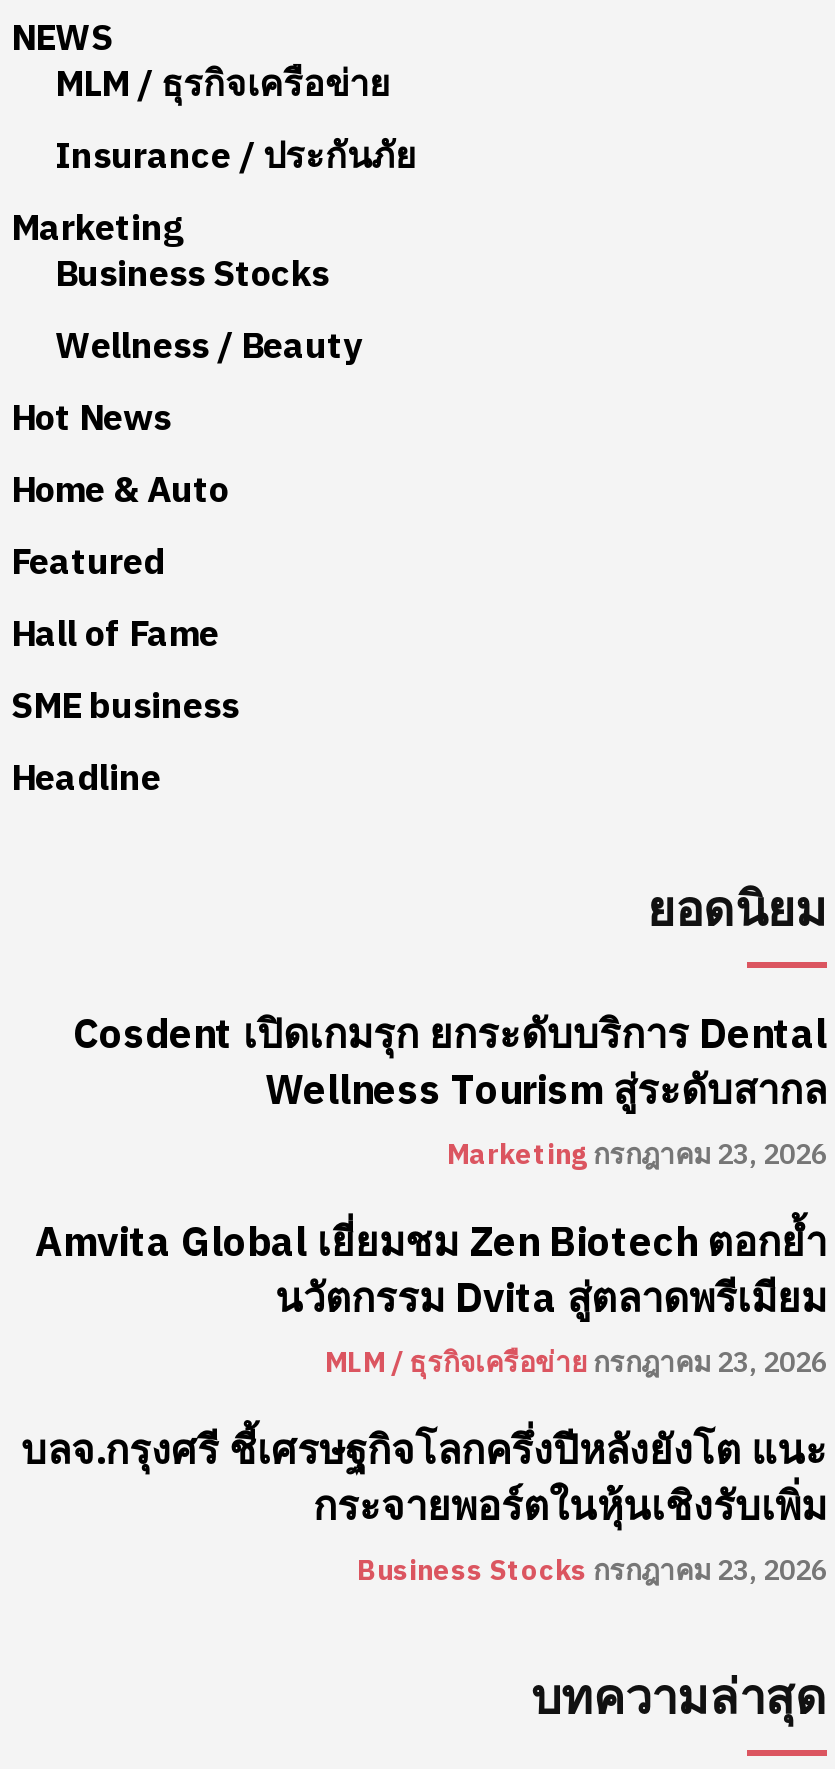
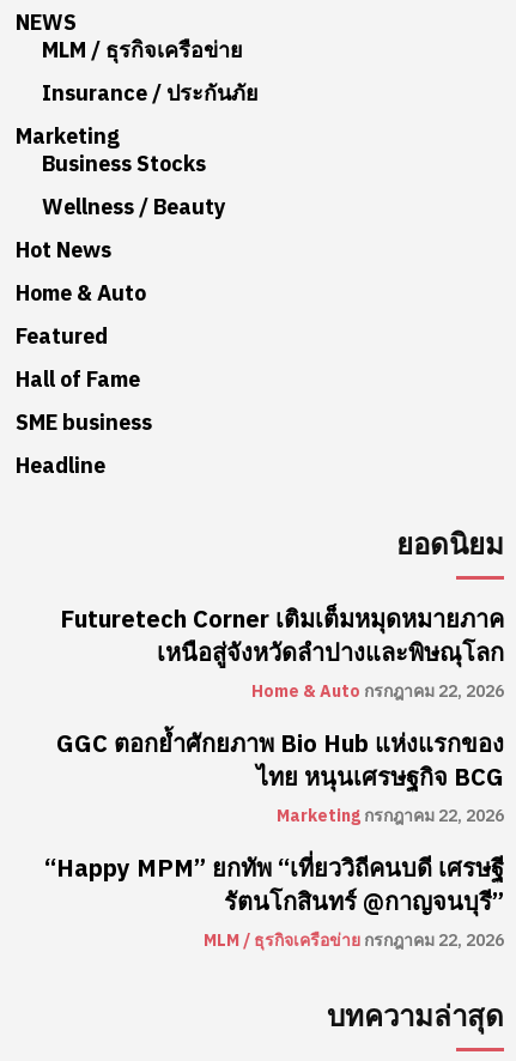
- Cosdent เปิดเกมรุก ยกระดับบริการ Dental
- Wellness Tourism สู่ระดับสากล
- Marketing กรกฎาคม 23, 2026
+ Futuretech Corner เติมเต็มหมุดหมายภาค
+ เหนือสู่จังหวัดลำปางและพิษณุโลก
+ Home & Auto กรกฎาคม 22, 2026

- Amvita Global เยี่ยมชม Zen Biotech ตอกย้ำ
- นวัตกรรม Dvita สู่ตลาดพรีเมียม
- MLM / ธุรกิจเครือข่าย กรกฎาคม 23, 2026
+ GGC ตอกย้ำศักยภาพ Bio Hub แห่งแรกของ
+ ไทย หนุนเศรษฐกิจ BCG
+ Marketing กรกฎาคม 22, 2026

- บลจ.กรุงศรี ชี้เศรษฐกิจโลกครึ่งปีหลังยังโต แนะ
- กระจายพอร์ตในหุ้นเชิงรับเพิ่ม
- Business Stocks กรกฎาคม 23, 2026
+ “Happy MPM” ยกทัพ “เที่ยววิถีคนบดี เศรษฐี
+ รัตนโกสินทร์ @กาญจนบุรี”
+ MLM / ธุรกิจเครือข่าย กรกฎาคม 22, 2026
